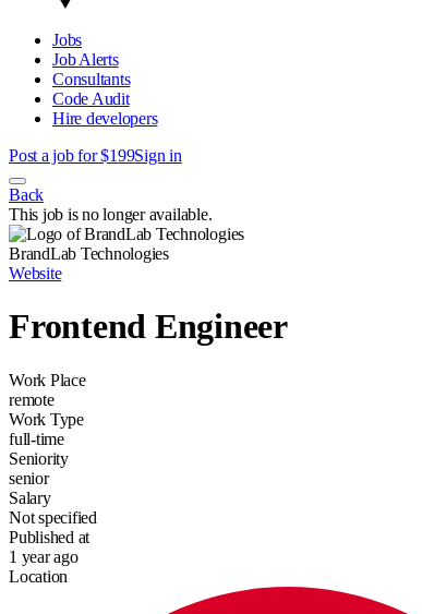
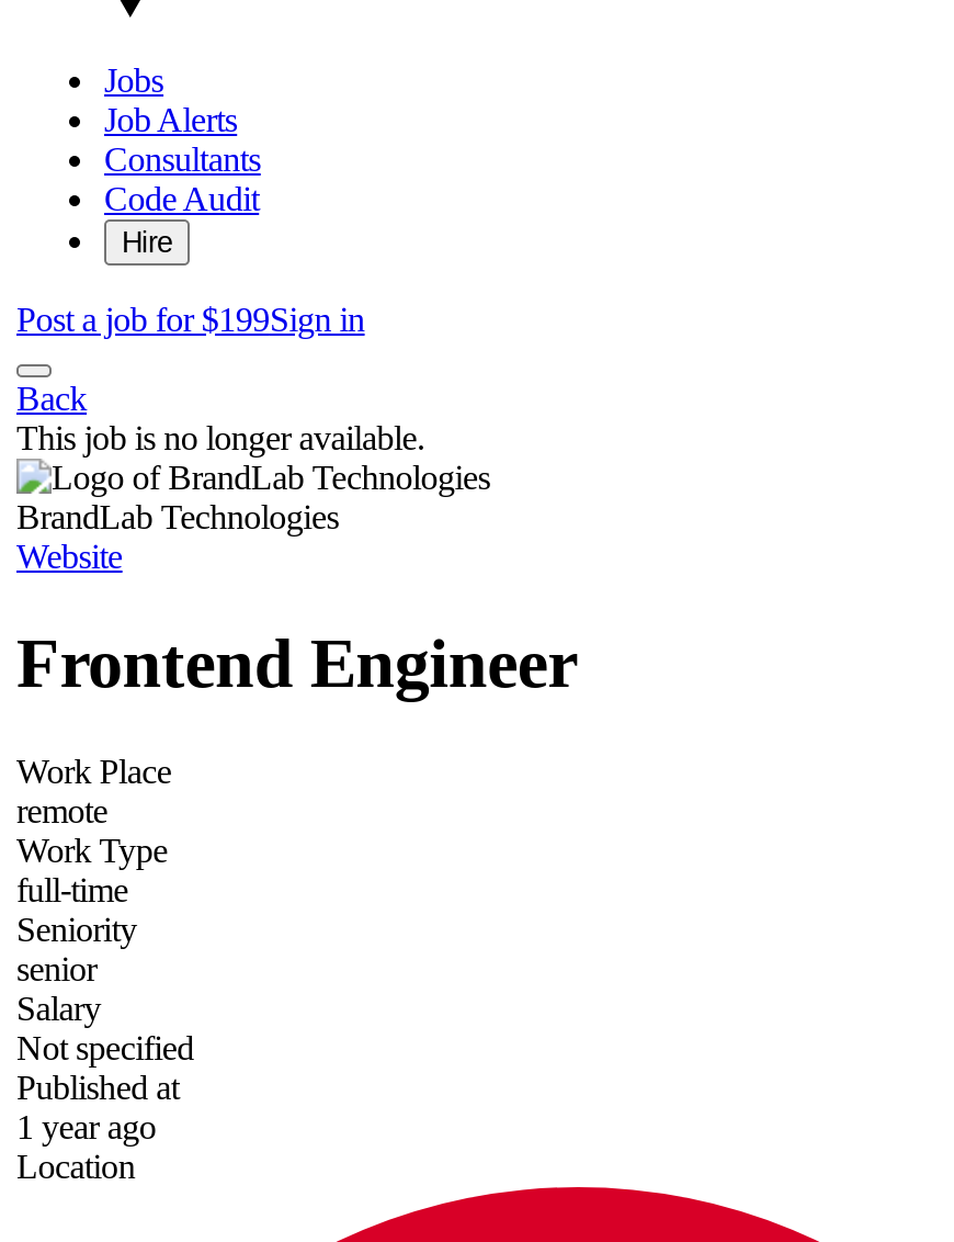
- Hire developers
+ Hire
